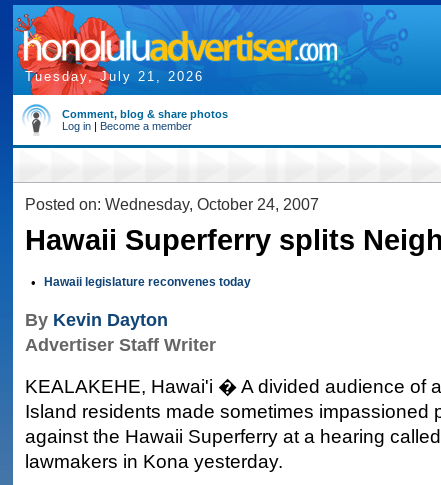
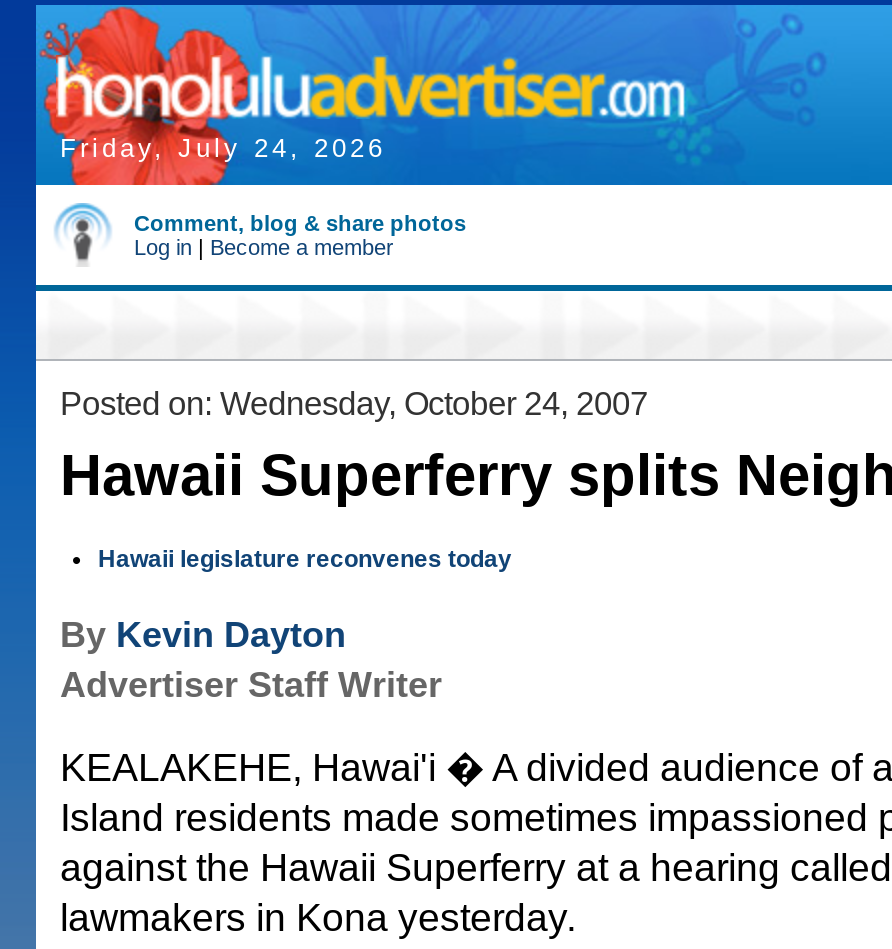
- Tuesday, July 21, 2026
+ Friday, July 24, 2026
